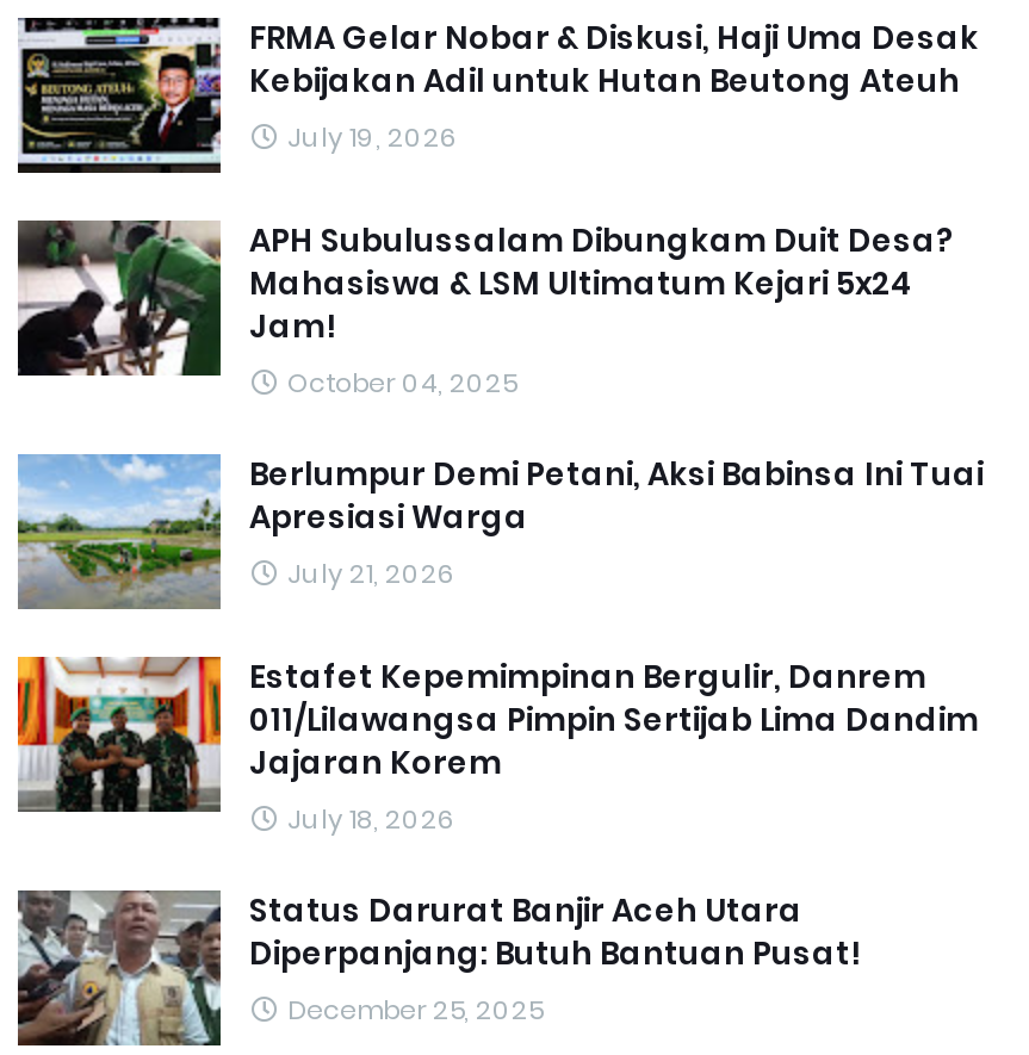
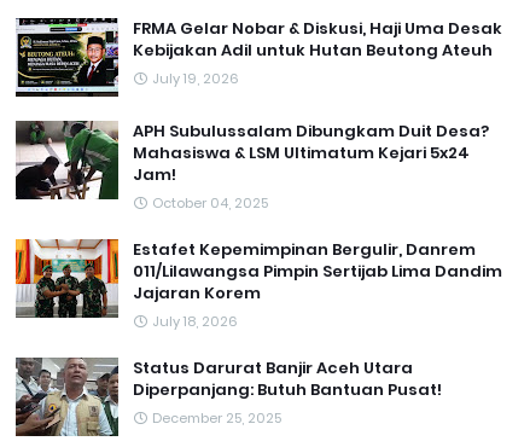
- [image]
- Berlumpur Demi Petani, Aksi Babinsa Ini Tuai
- Apresiasi Warga
- July 21, 2026
